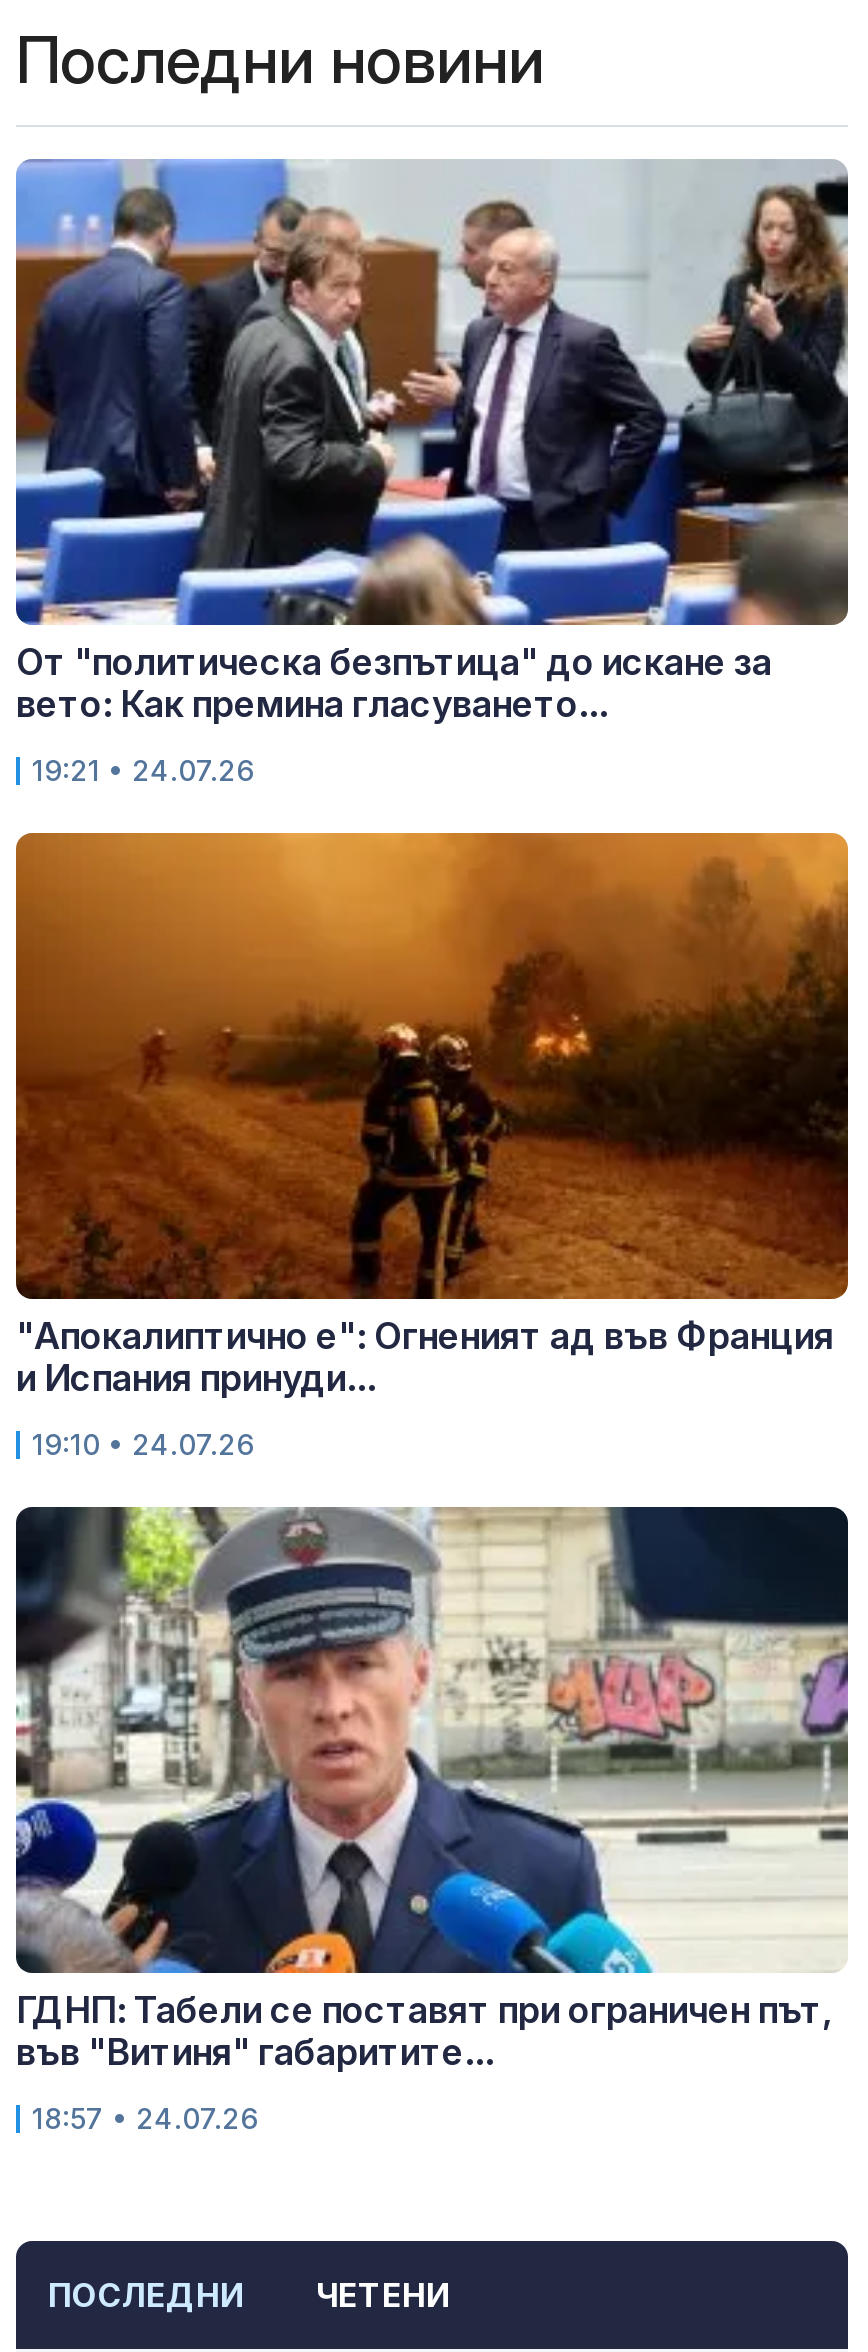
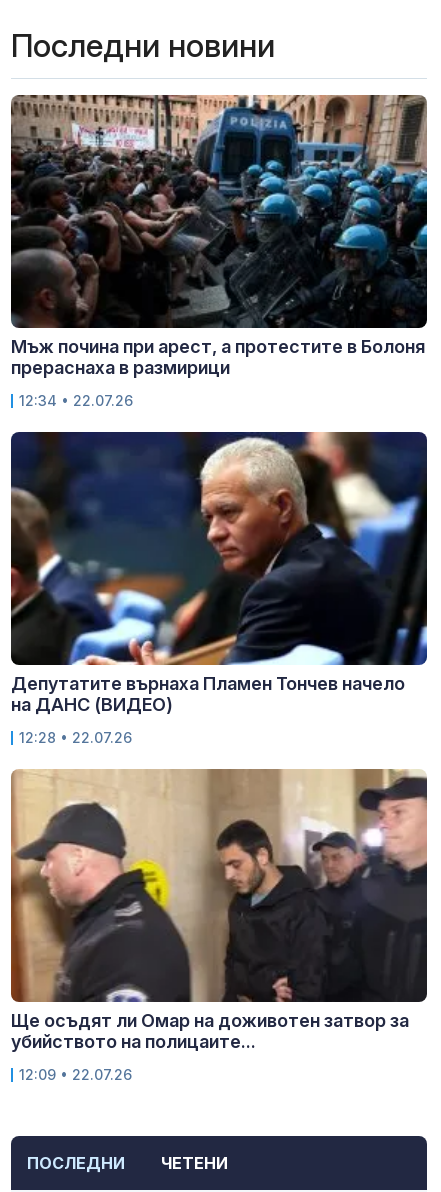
- [image]
- От "политическа безпътица" до искане за
- вето: Как премина гласуването...
+ [image]
+ Мъж почина при арест, а протестите в Болоня
+ прераснаха в размирици

- 19:21 • 24.07.26
+ 12:34 • 22.07.26

- [image]
- "Апокалиптично е": Огненият ад във Франция
- и Испания принуди...
+ [image]
+ Депутатите върнаха Пламен Тончев начело
+ на ДАНС (ВИДЕО)

- 19:10 • 24.07.26
+ 12:28 • 22.07.26

- [image]
- ГДНП: Табели се поставят при ограничен път,
- във "Витиня" габаритите...
+ [image]
+ Ще осъдят ли Омар на доживотен затвор за
+ убийството на полицаите...

- 18:57 • 24.07.26
+ 12:09 • 22.07.26
